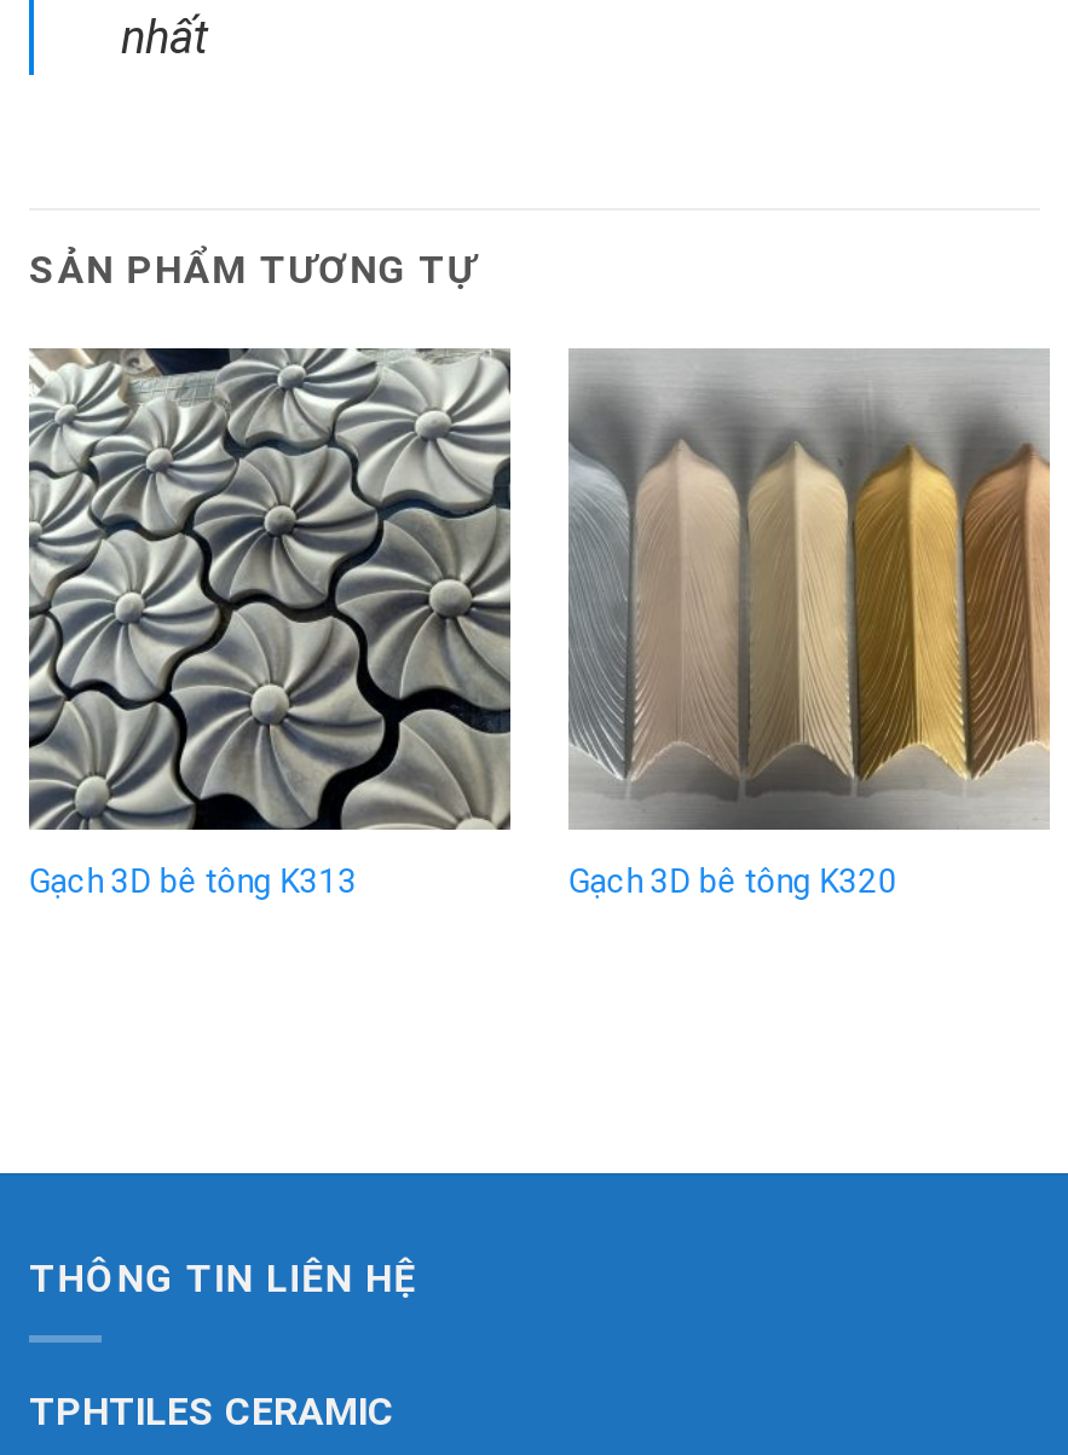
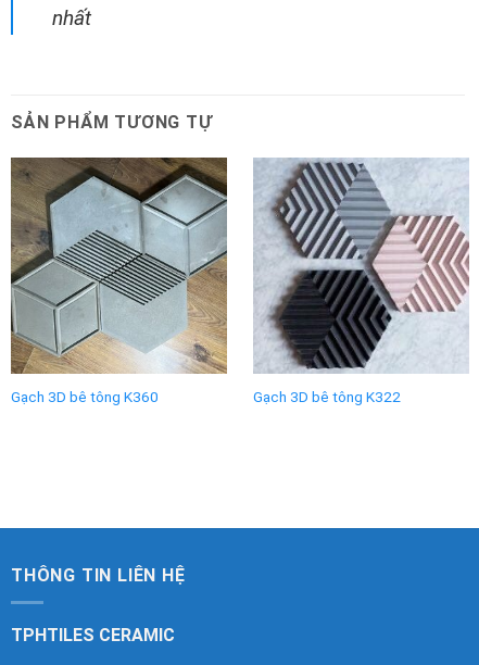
- [image]
- Gạch 3D bê tông K313
+ [image]
+ Gạch 3D bê tông K360

- [image]
- Gạch 3D bê tông K320
+ [image]
+ Gạch 3D bê tông K322
